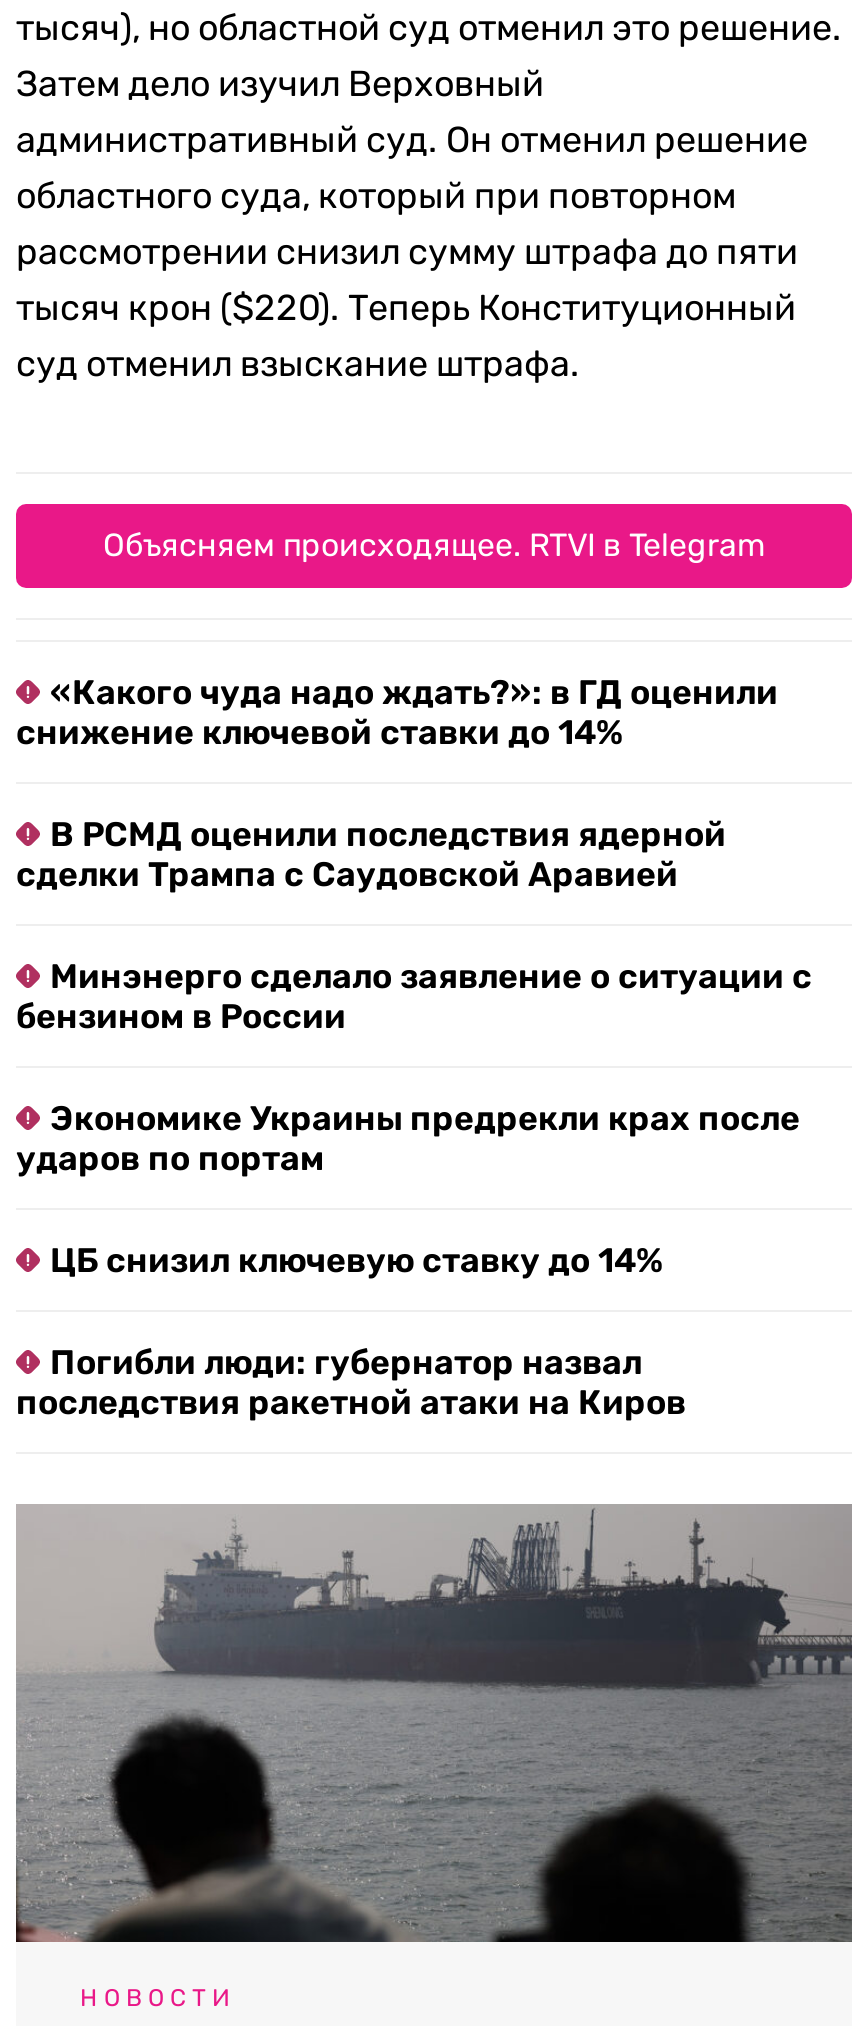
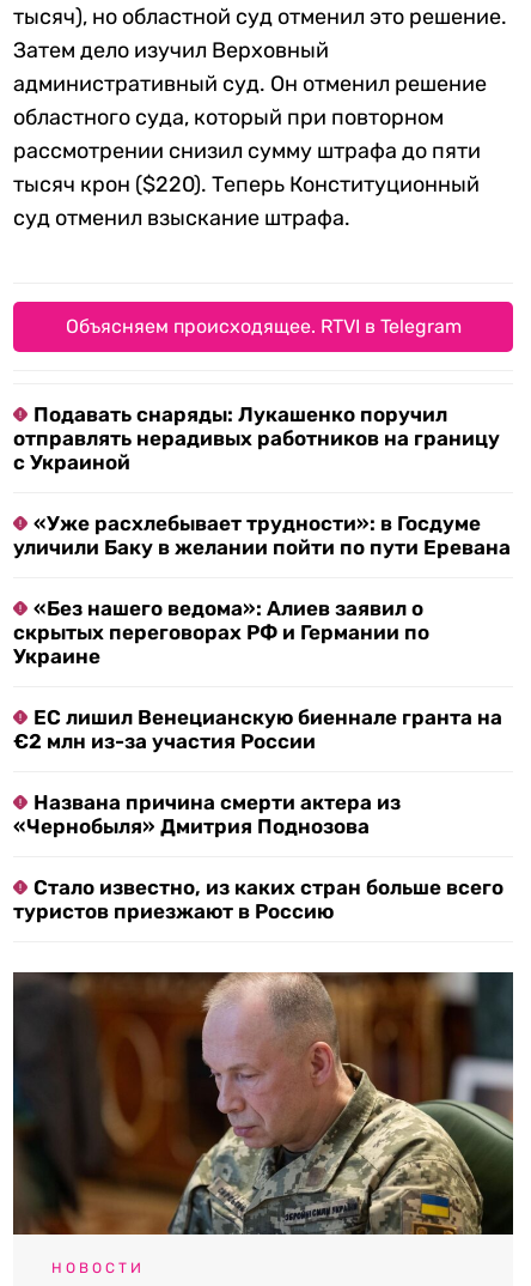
- «Какого чуда надо ждать?»: в ГД оценили
- снижение ключевой ставки до 14%
+ Подавать снаряды: Лукашенко поручил
+ отправлять нерадивых работников на границу
+ с Украиной

- В РСМД оценили последствия ядерной
- сделки Трампа с Саудовской Аравией
+ «Уже расхлебывает трудности»: в Госдуме
+ уличили Баку в желании пойти по пути Еревана

- Минэнерго сделало заявление о ситуации с
- бензином в России
+ «Без нашего ведома»: Алиев заявил о
+ скрытых переговорах РФ и Германии по
+ Украине

- Экономике Украины предрекли крах после
- ударов по портам
+ ЕС лишил Венецианскую биеннале гранта на
+ €2 млн из-за участия России

- ЦБ снизил ключевую ставку до 14%
+ Названа причина смерти актера из
+ «Чернобыля» Дмитрия Поднозова

- Погибли люди: губернатор назвал
- последствия ракетной атаки на Киров
+ Стало известно, из каких стран больше всего
+ туристов приезжают в Россию

- [image]
+ [image]
